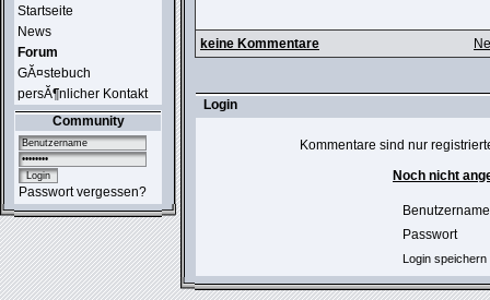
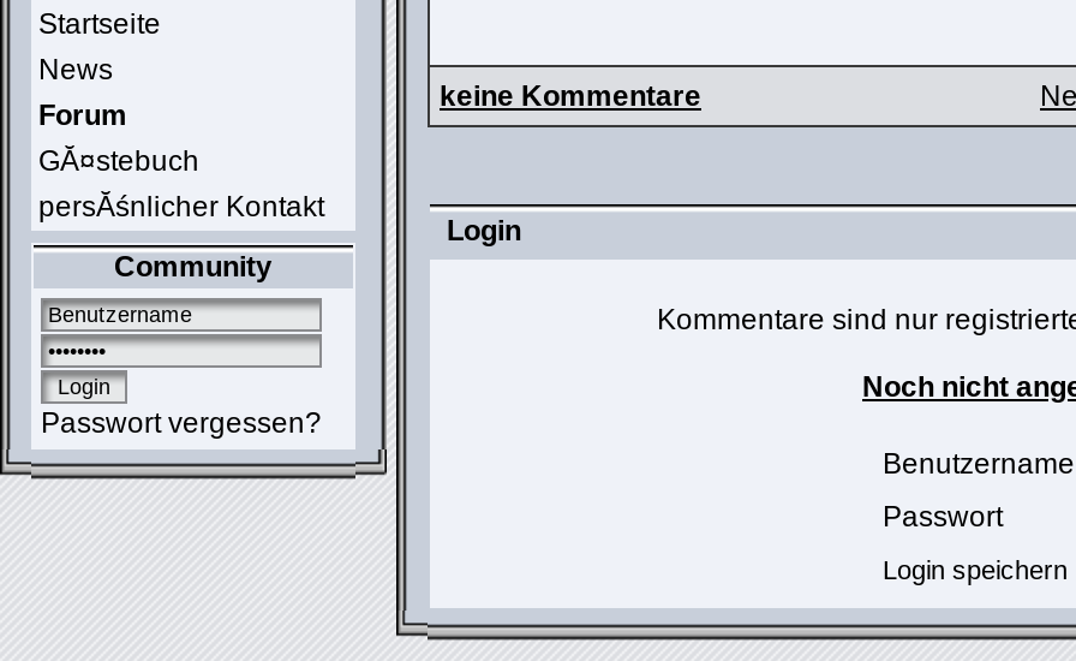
- persĂ¶nlicher Kontakt
+ persĂśnlicher Kontakt
